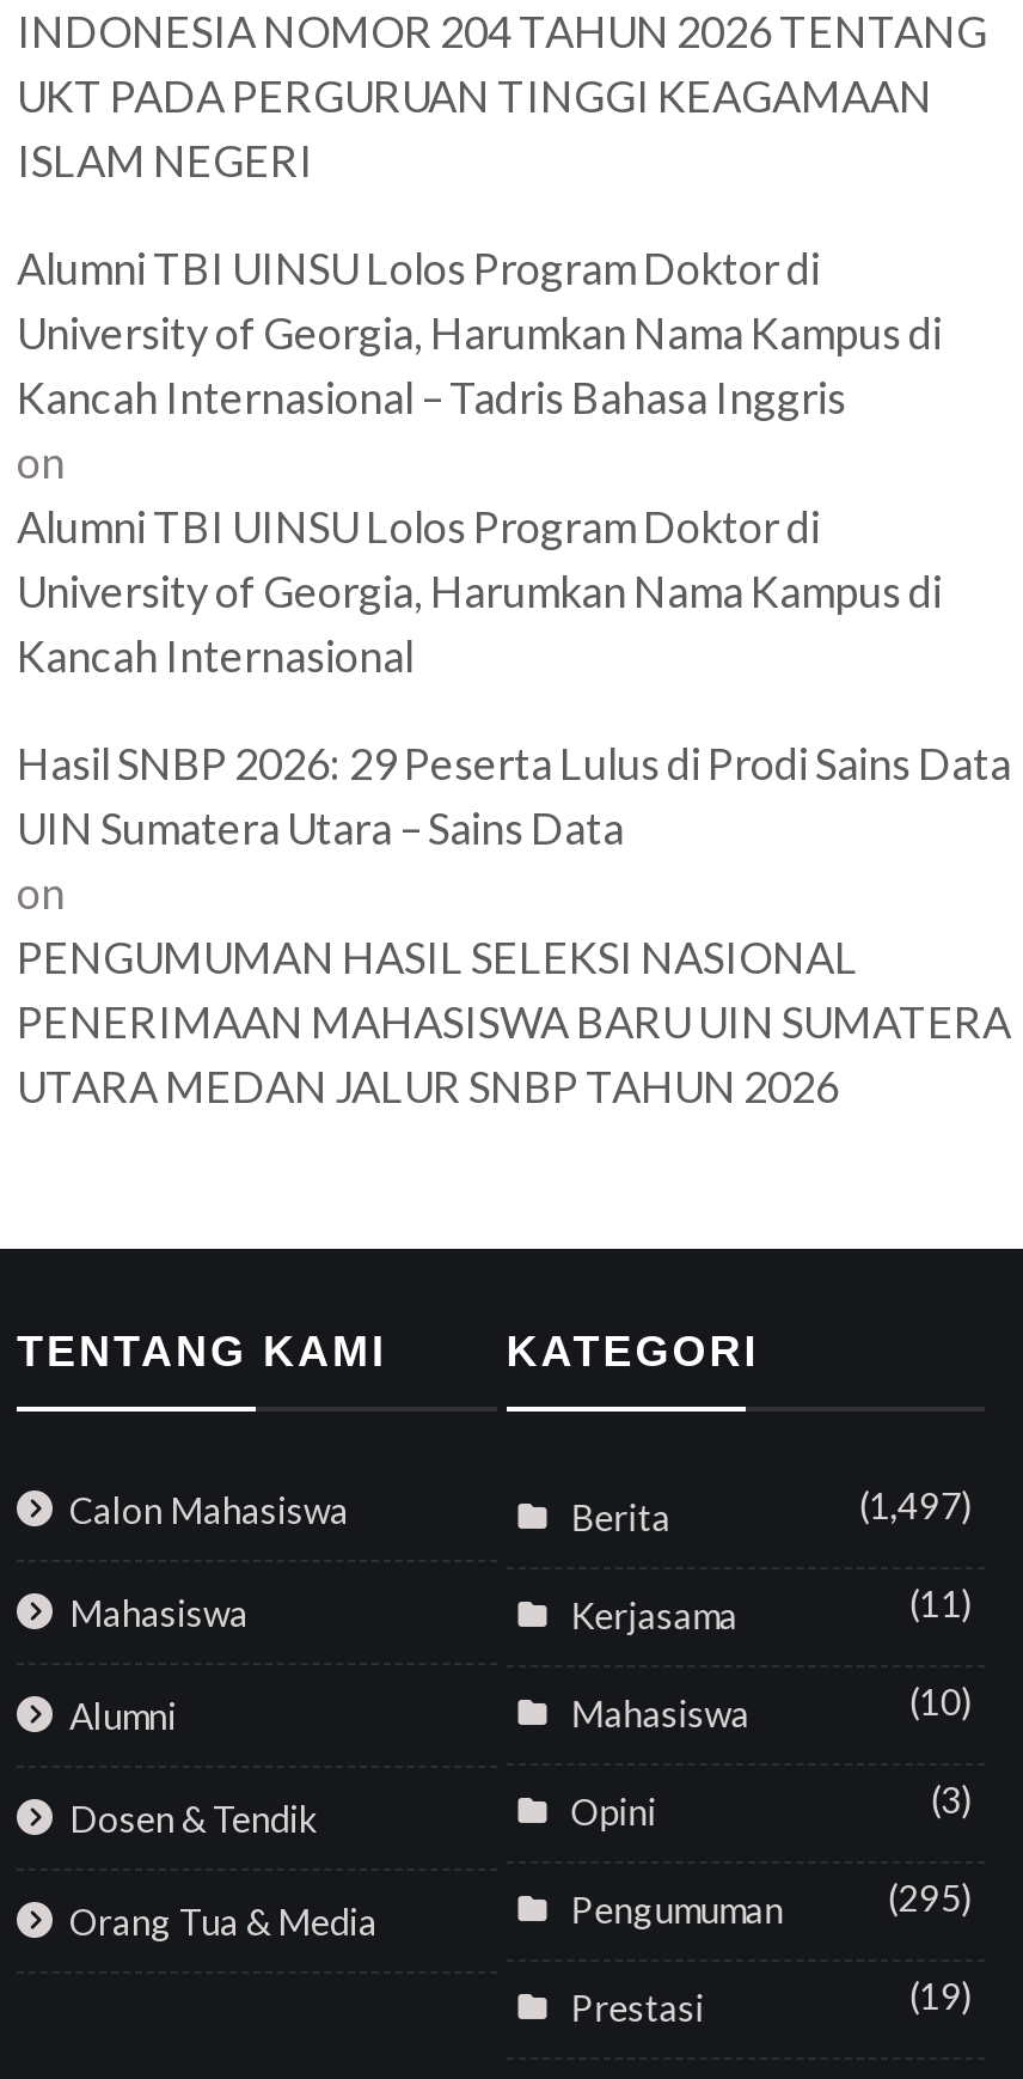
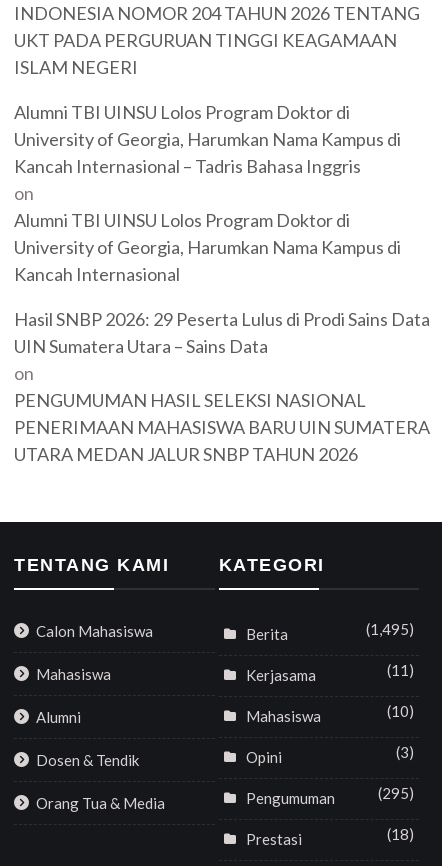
- (1,497)
+ (1,495)

- (19)
+ (18)
